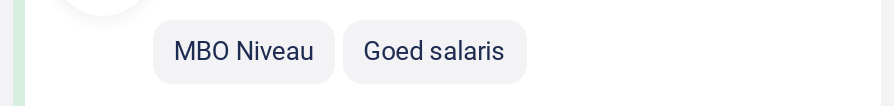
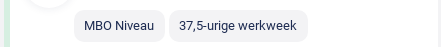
- Goed salaris
+ 37,5-urige werkweek
